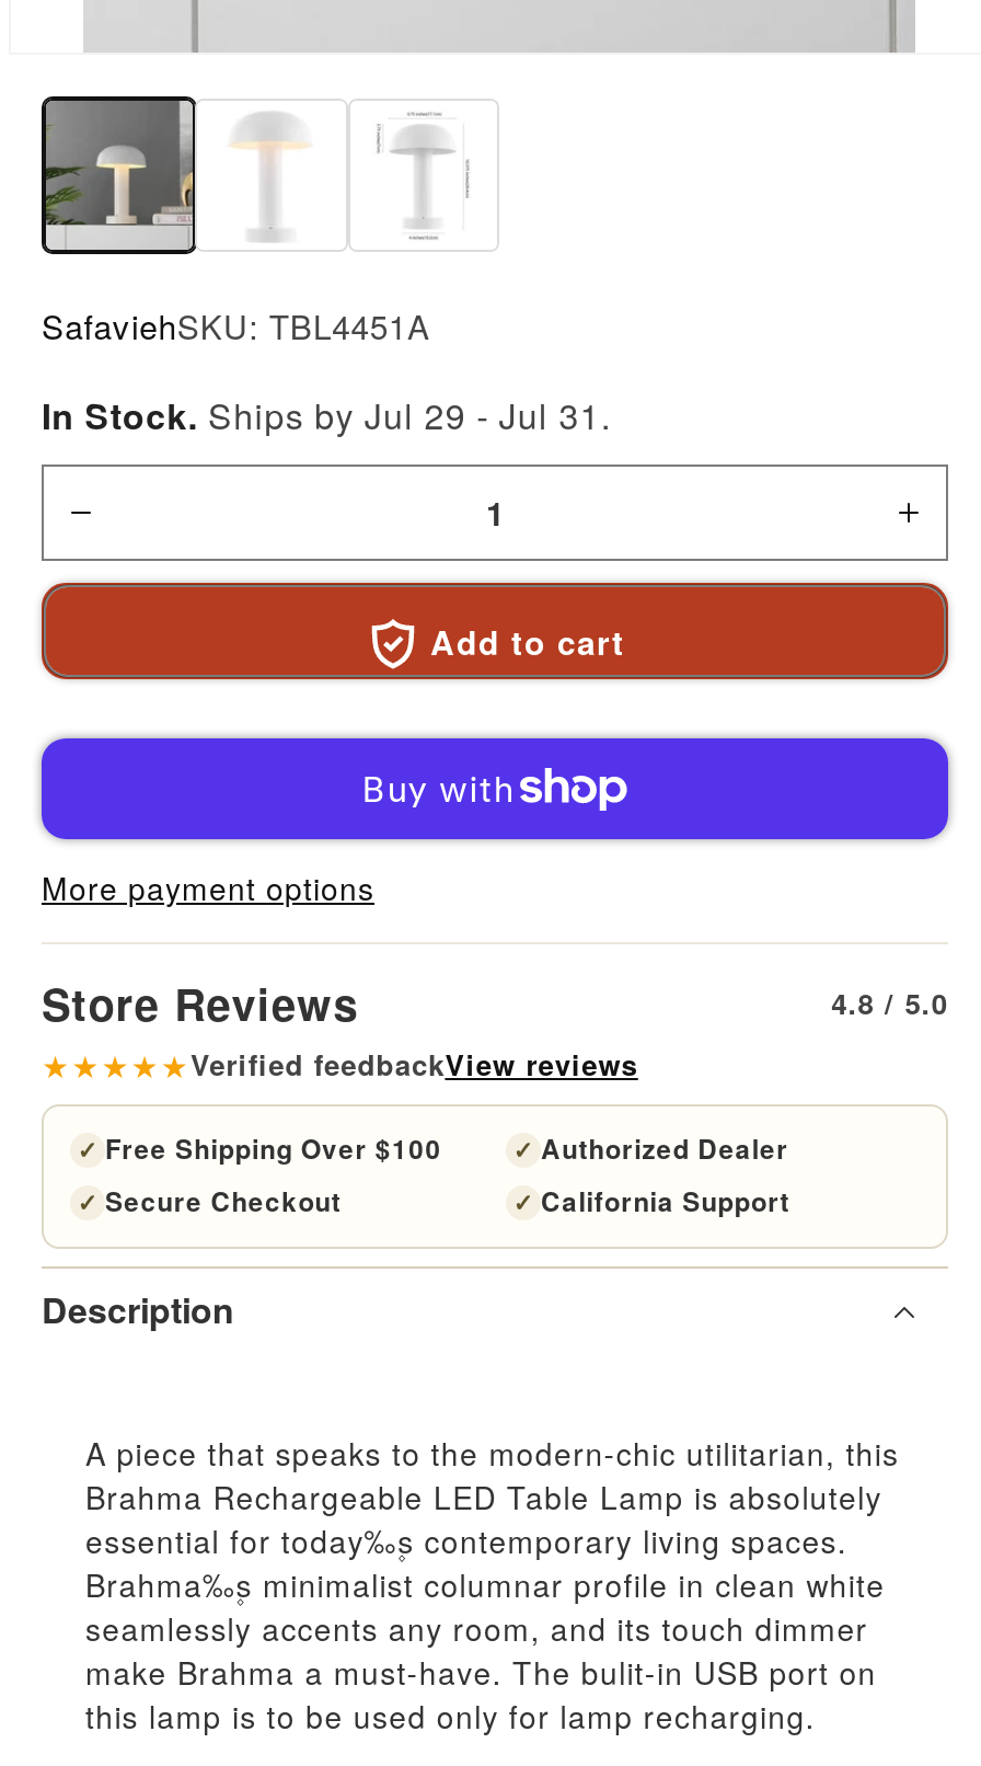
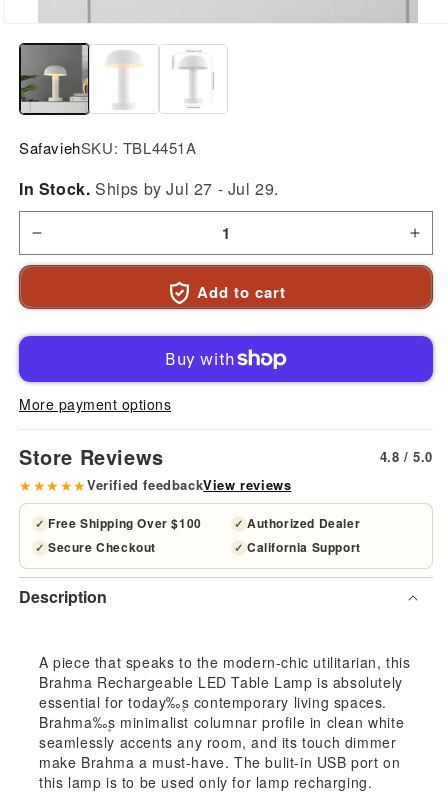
- In Stock. Ships by Jul 29 - Jul 31.
+ In Stock. Ships by Jul 27 - Jul 29.
